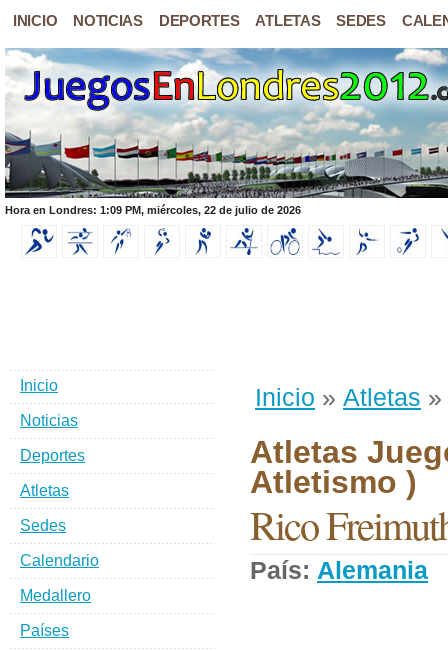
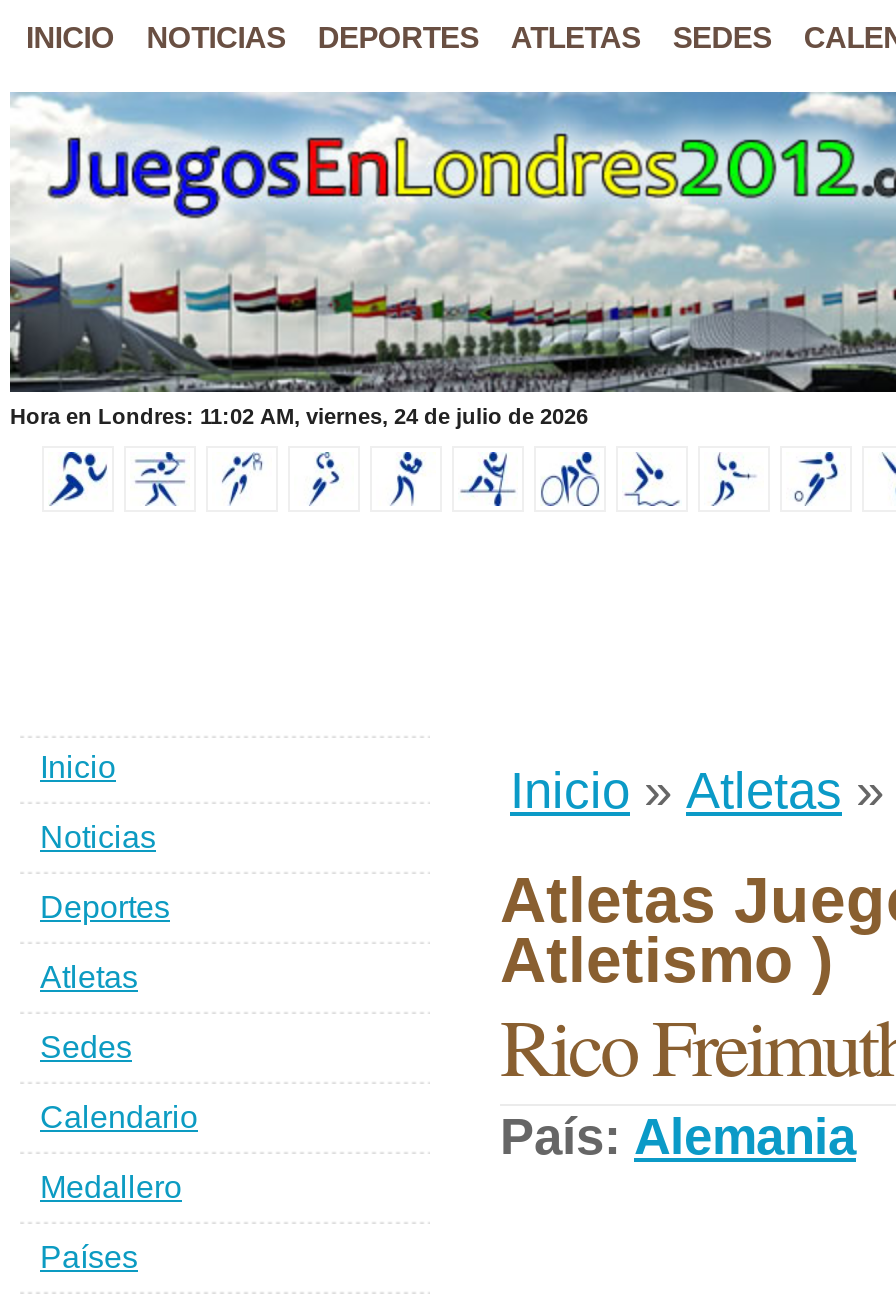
- Hora en Londres: 1:09 PM, miércoles, 22 de julio de 2026
+ Hora en Londres: 11:02 AM, viernes, 24 de julio de 2026
